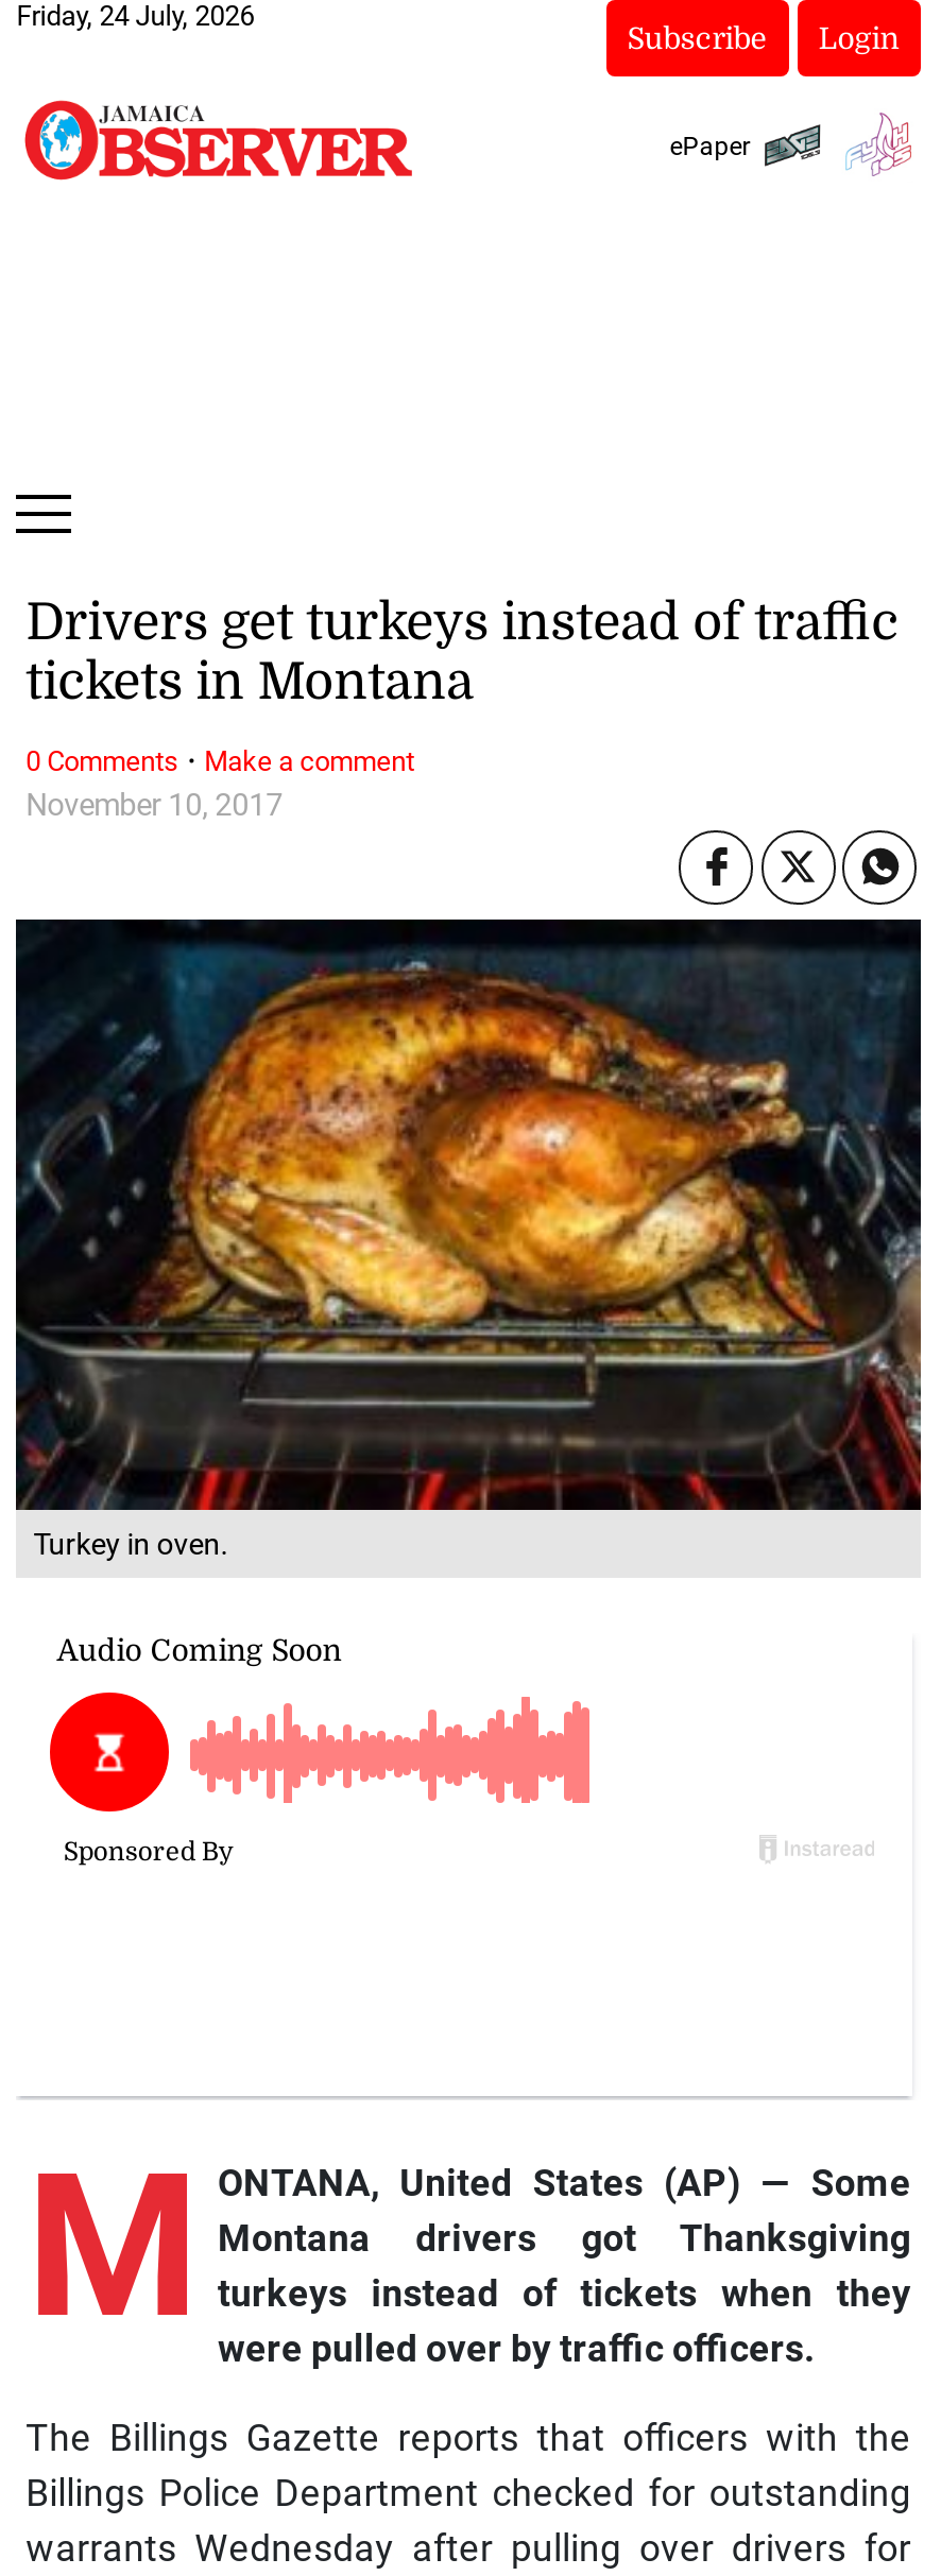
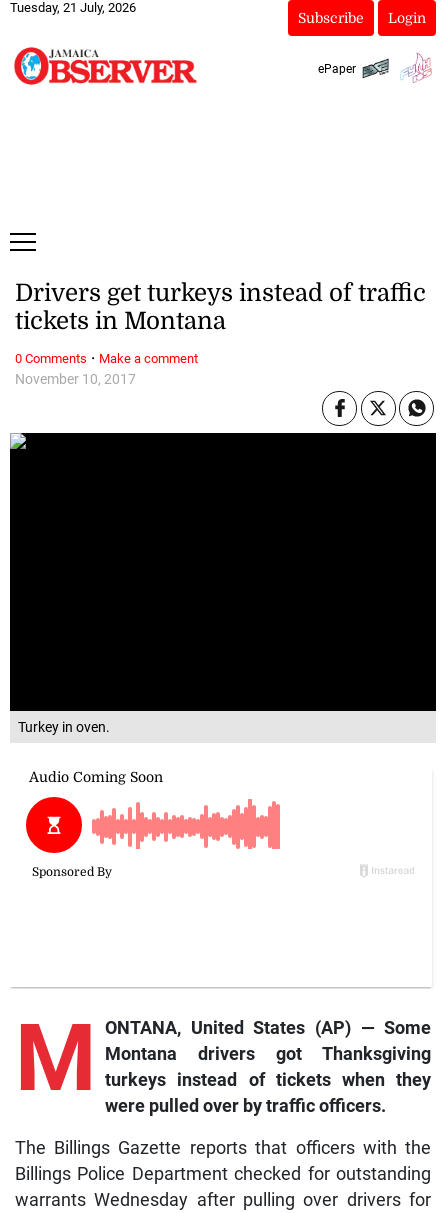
- Friday, 24 July, 2026
+ Tuesday, 21 July, 2026

- [image]
